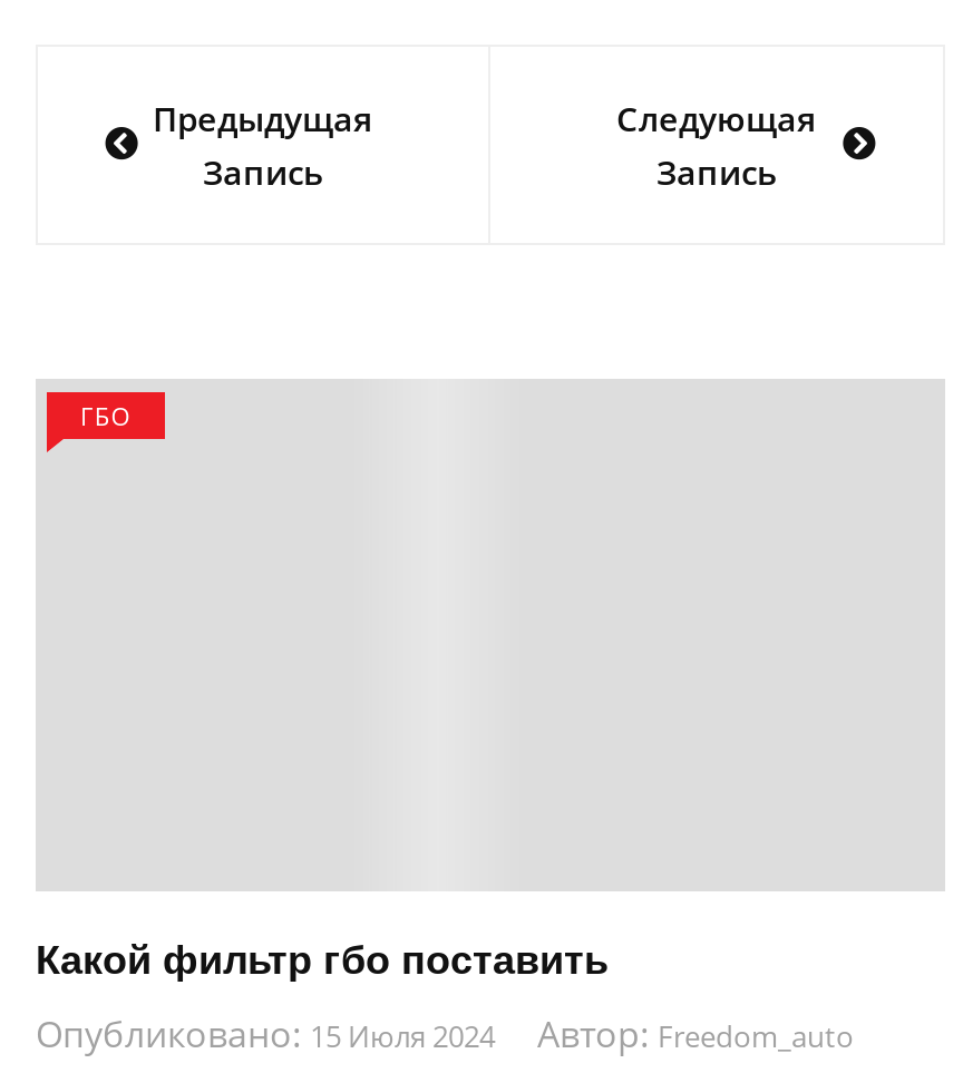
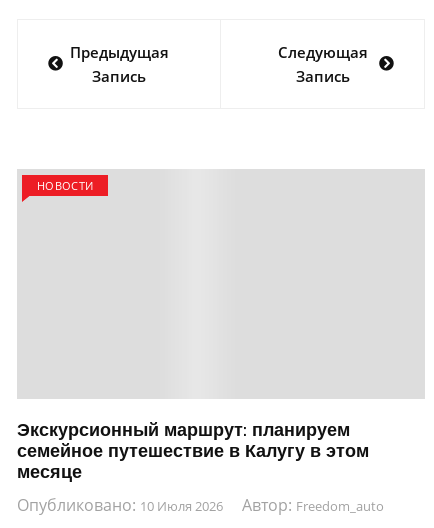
- ГБО
+ НОВОСТИ

- Какой фильтр гбо поставить
+ Экскурсионный маршрут: планируем
+ семейное путешествие в Калугу в этом
+ месяце

- Опубликовано: 15 Июля 2024
+ Опубликовано: 10 Июля 2026
